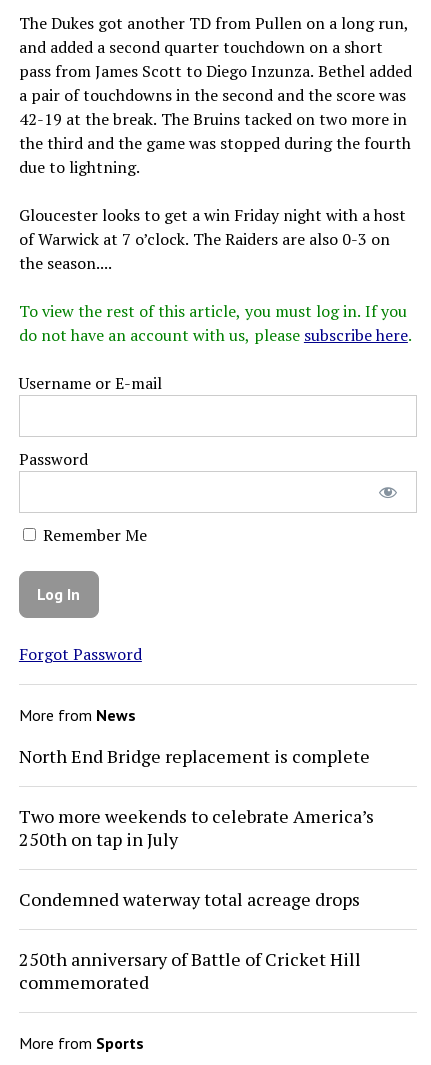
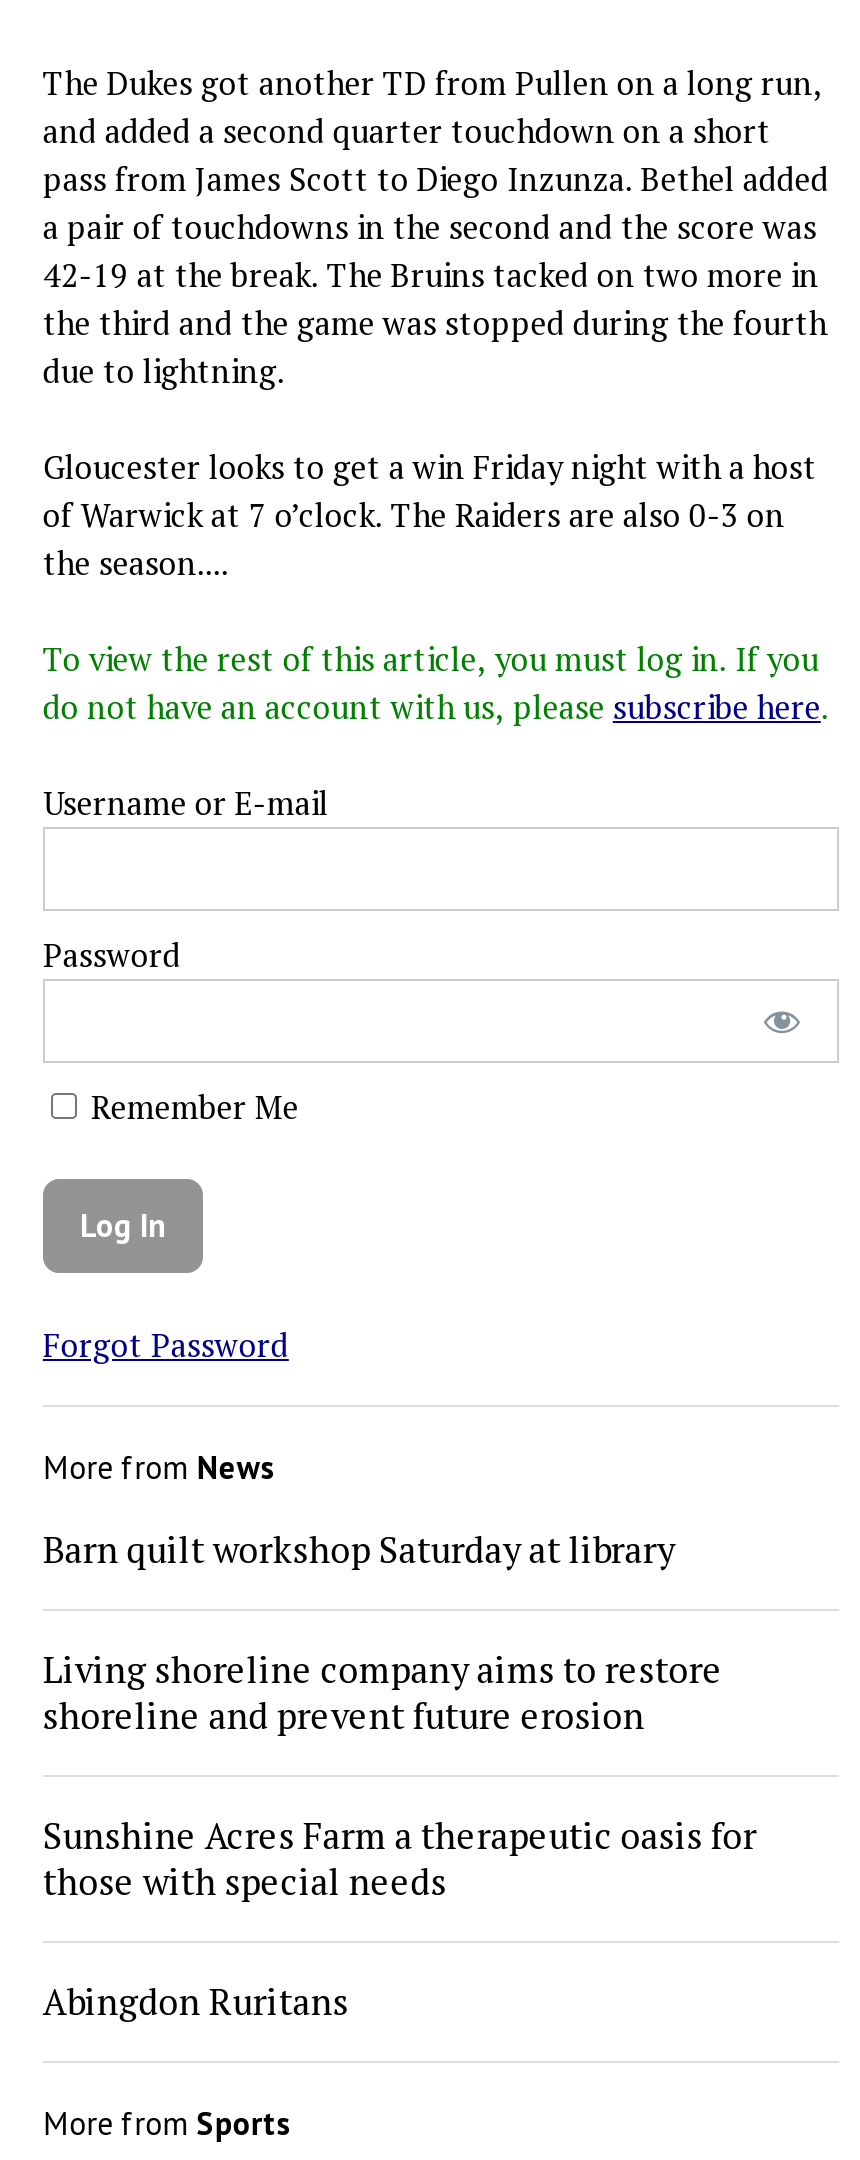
- North End Bridge replacement is complete
+ Barn quilt workshop Saturday at library

- Two more weekends to celebrate America’s
- 250th on tap in July
+ Living shoreline company aims to restore
+ shoreline and prevent future erosion

- Condemned waterway total acreage drops
+ Sunshine Acres Farm a therapeutic oasis for
+ those with special needs

- 250th anniversary of Battle of Cricket Hill
- commemorated
+ Abingdon Ruritans
